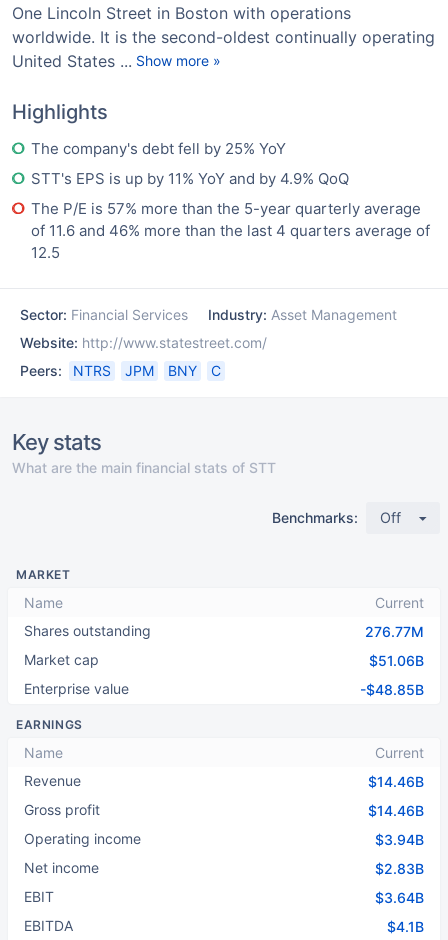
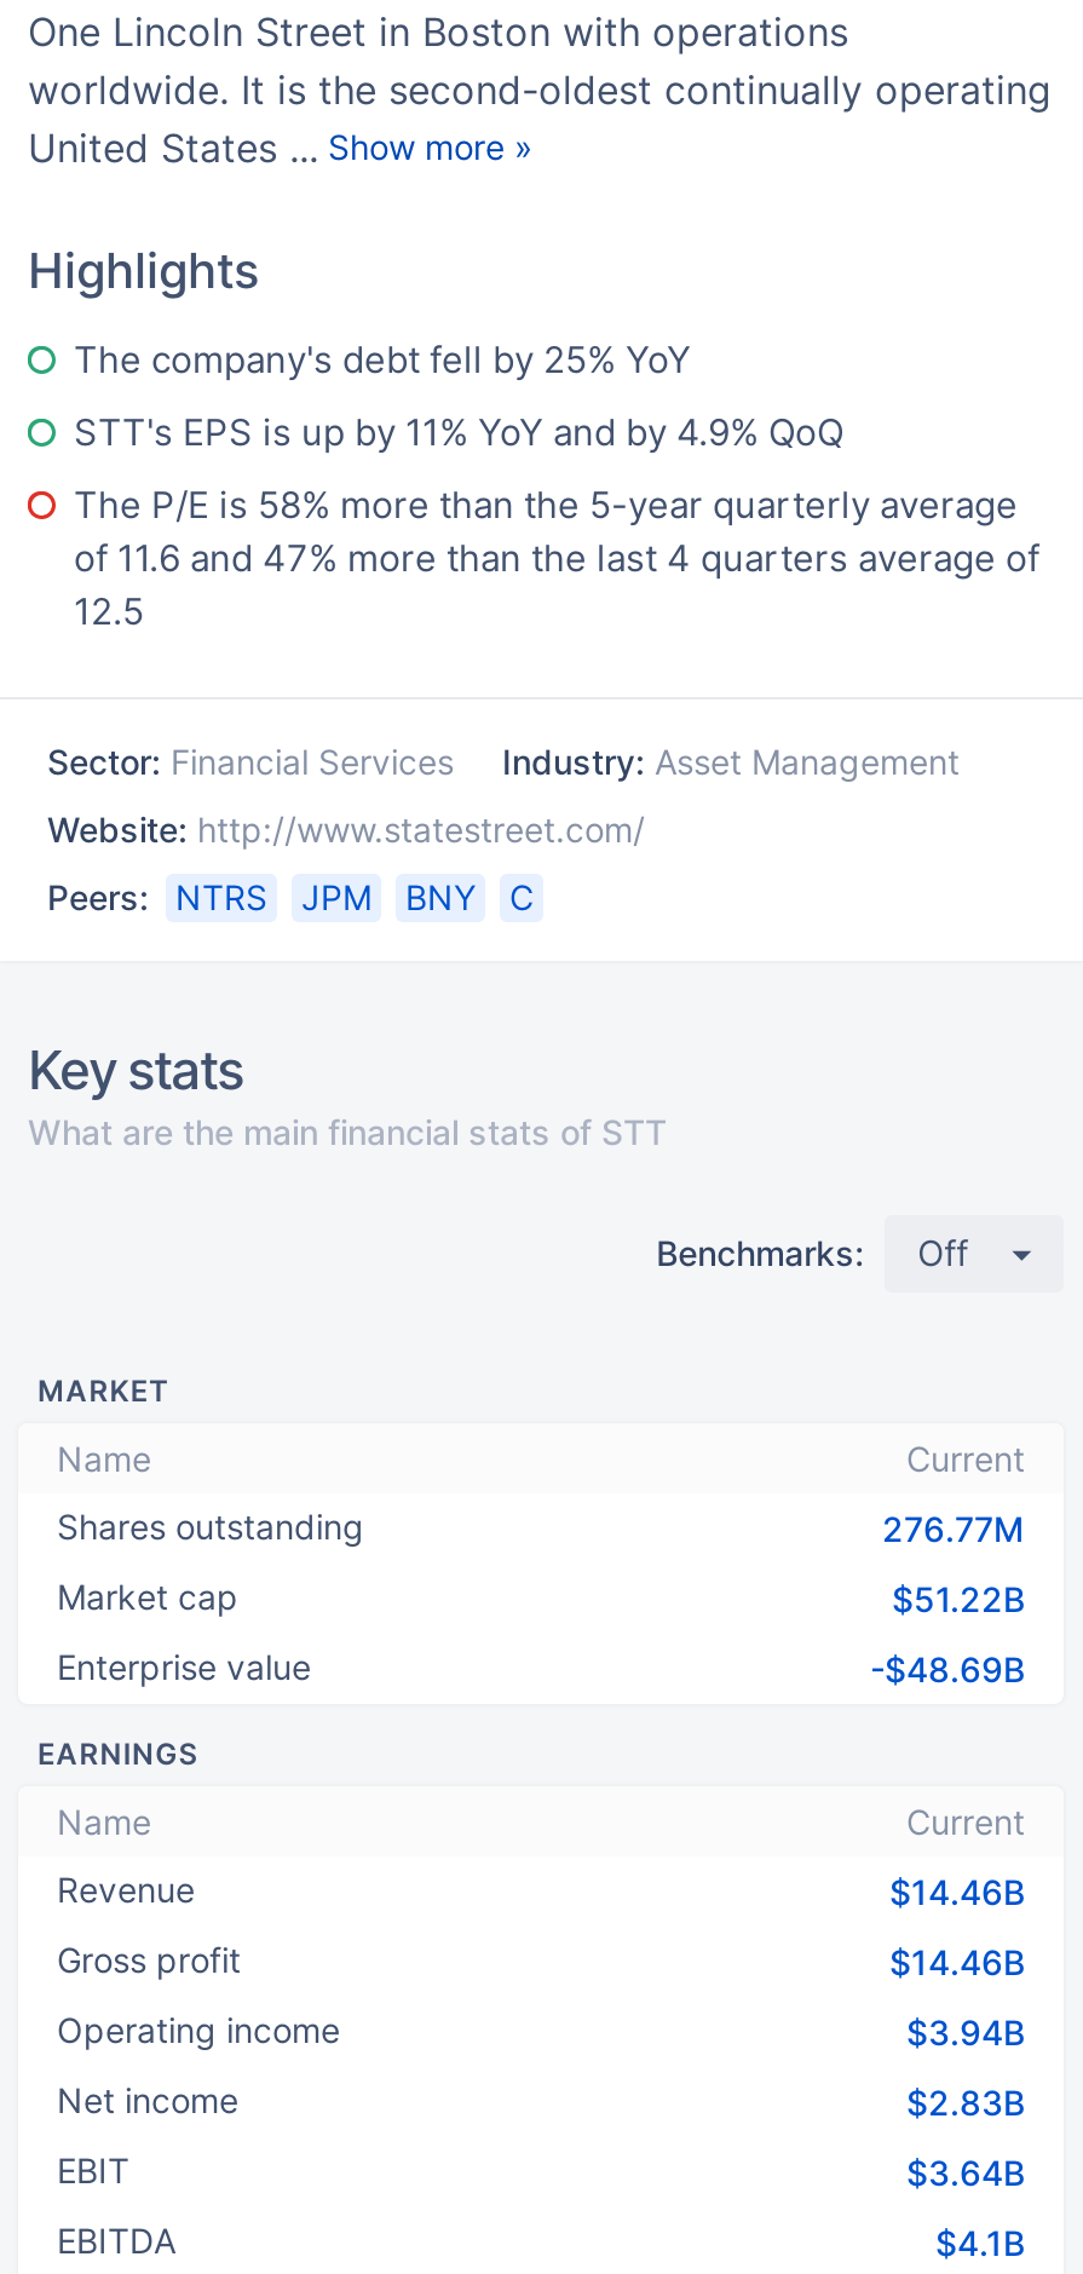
- The P/E is 57% more than the 5-year quarterly average
+ The P/E is 58% more than the 5-year quarterly average

- of 11.6 and 46% more than the last 4 quarters average of
+ of 11.6 and 47% more than the last 4 quarters average of

- $51.06B
+ $51.22B

- -$48.85B
+ -$48.69B
